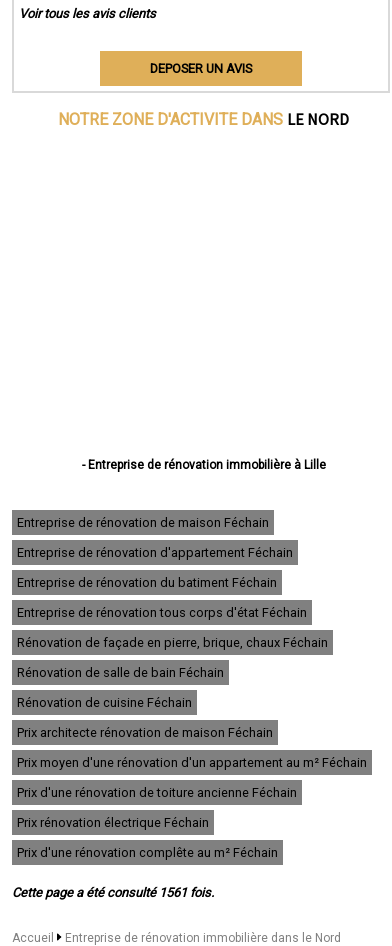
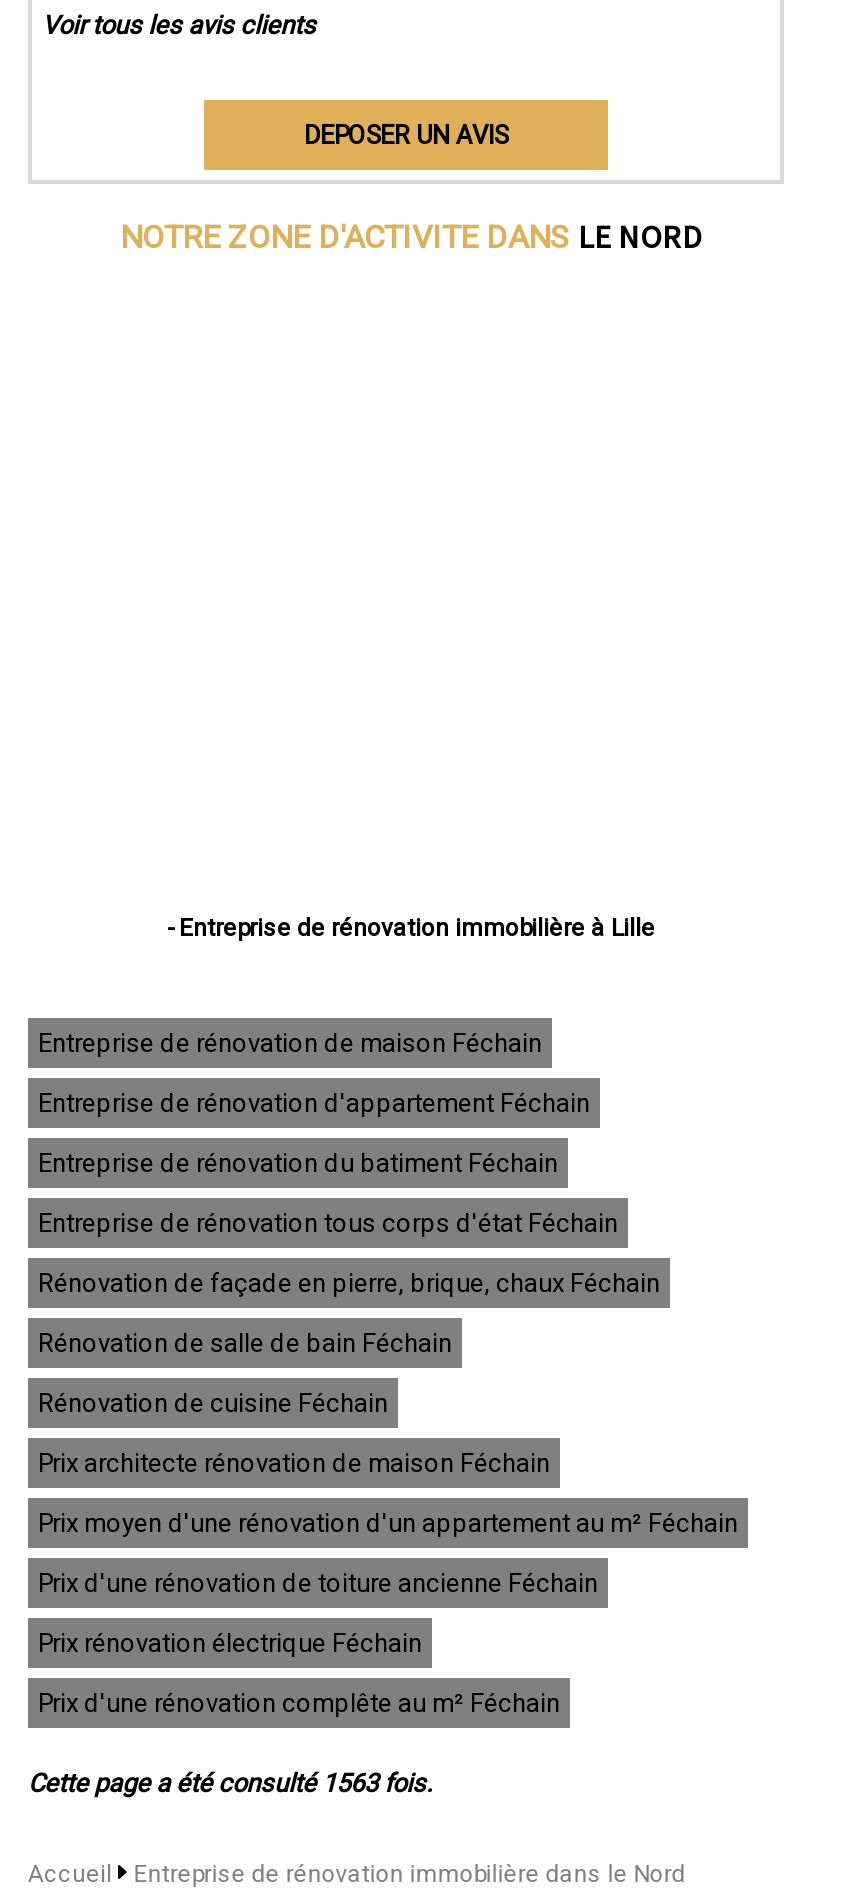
- Cette page a été consulté 1561 fois.
+ Cette page a été consulté 1563 fois.
